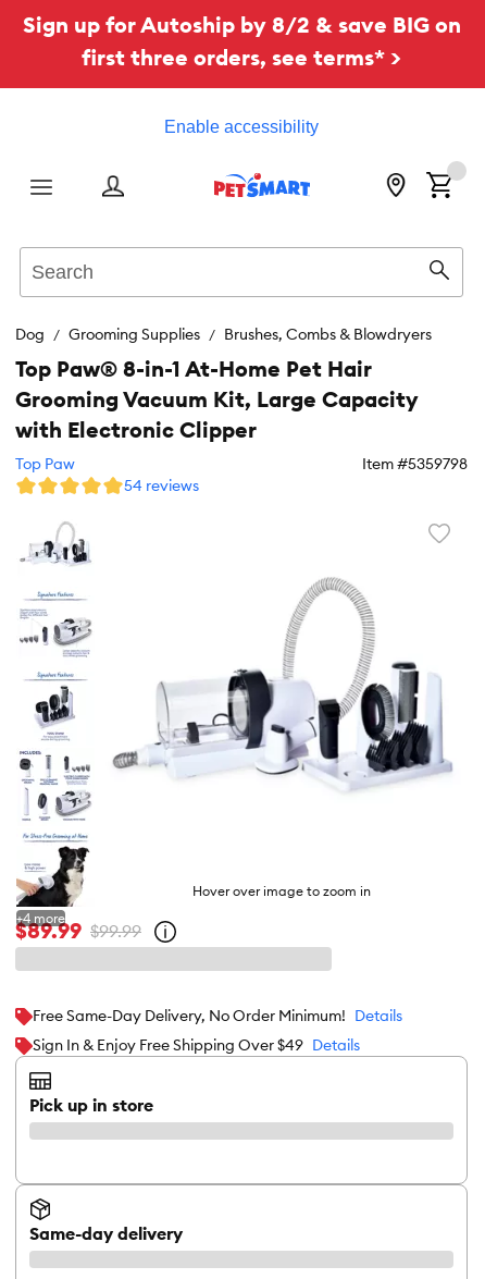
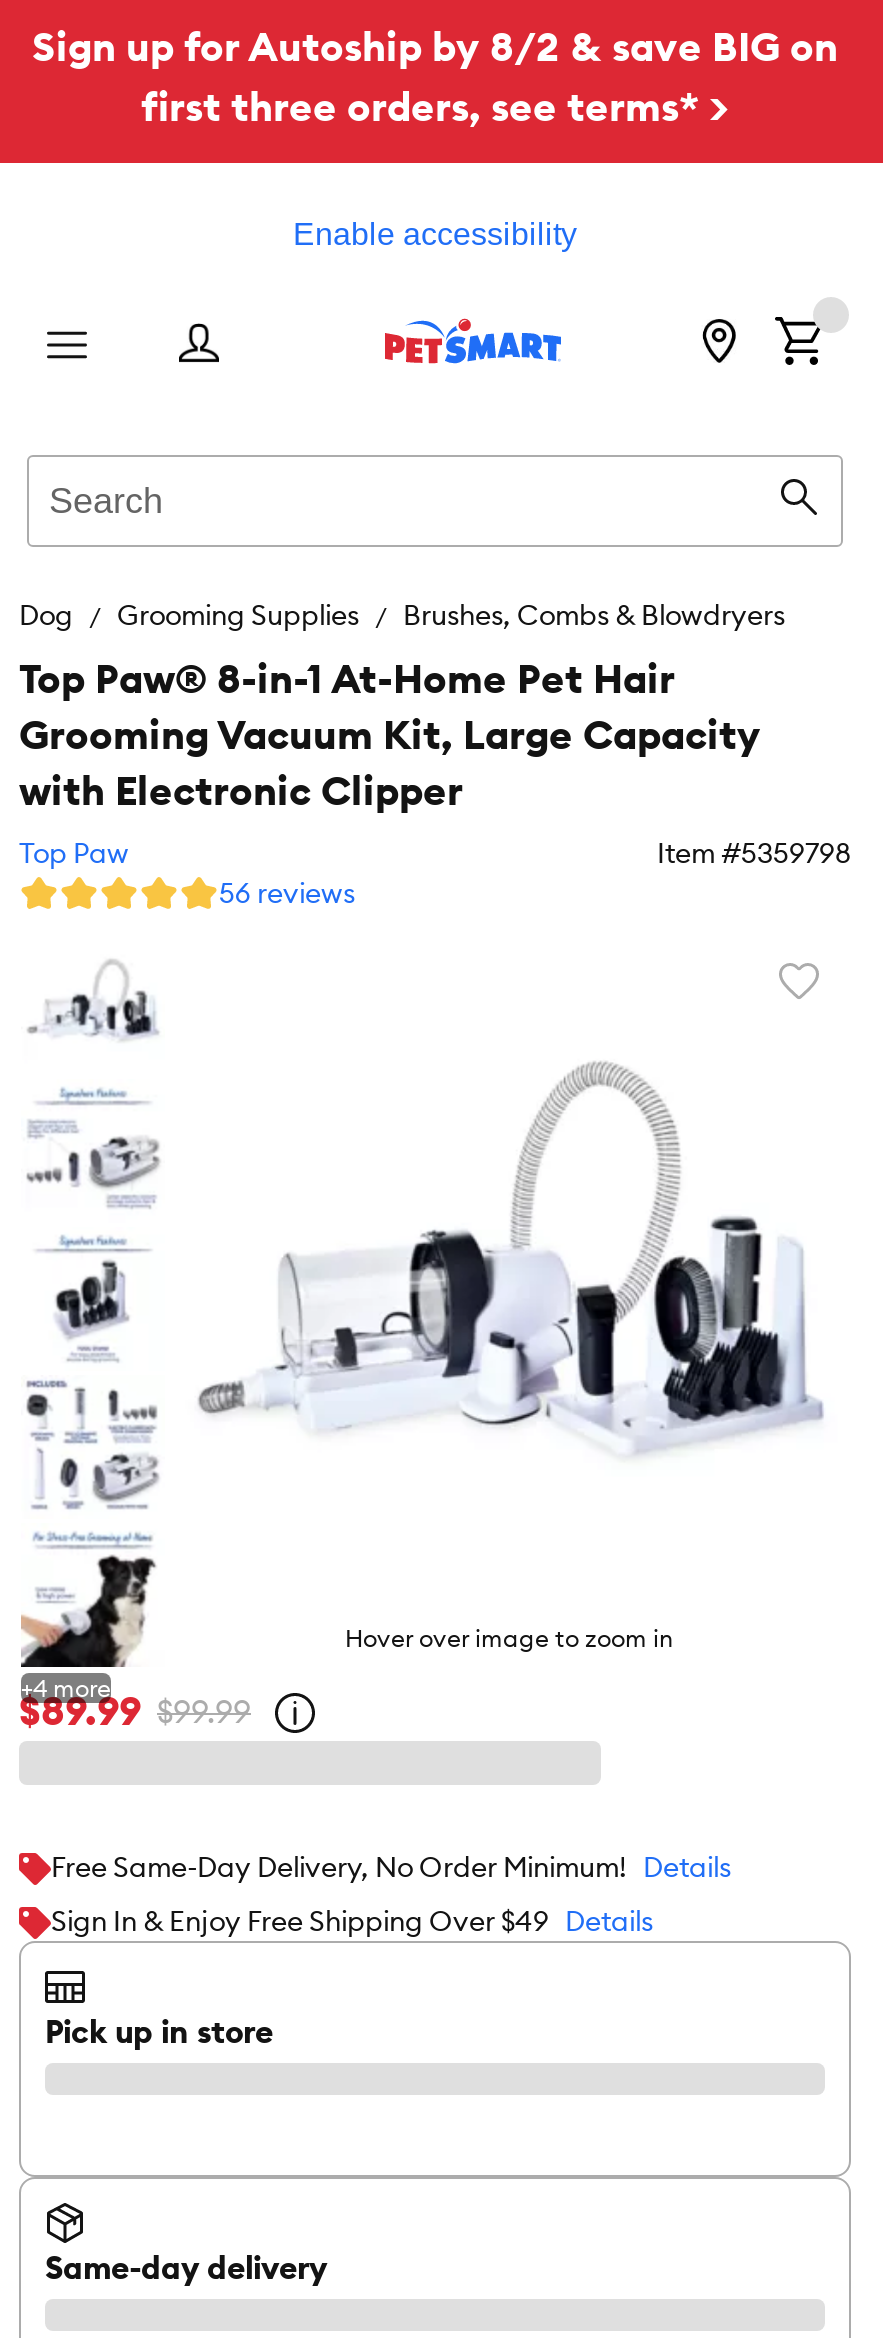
- 54 reviews
+ 56 reviews
